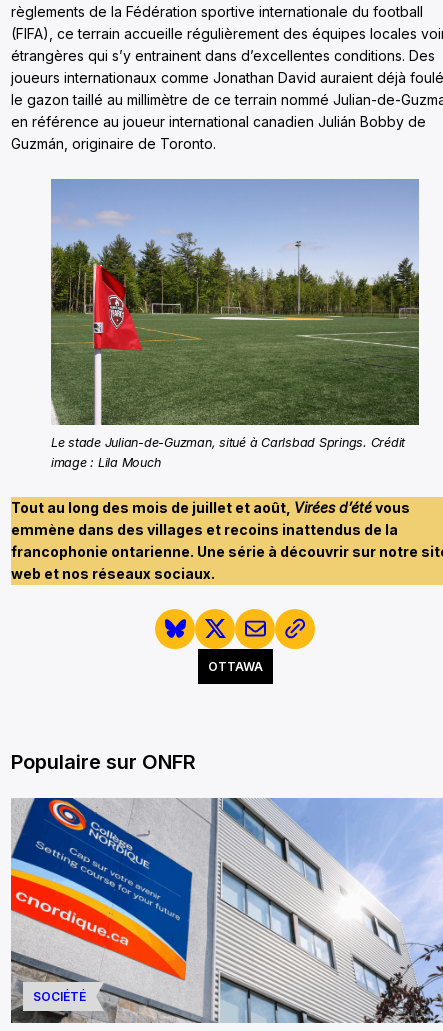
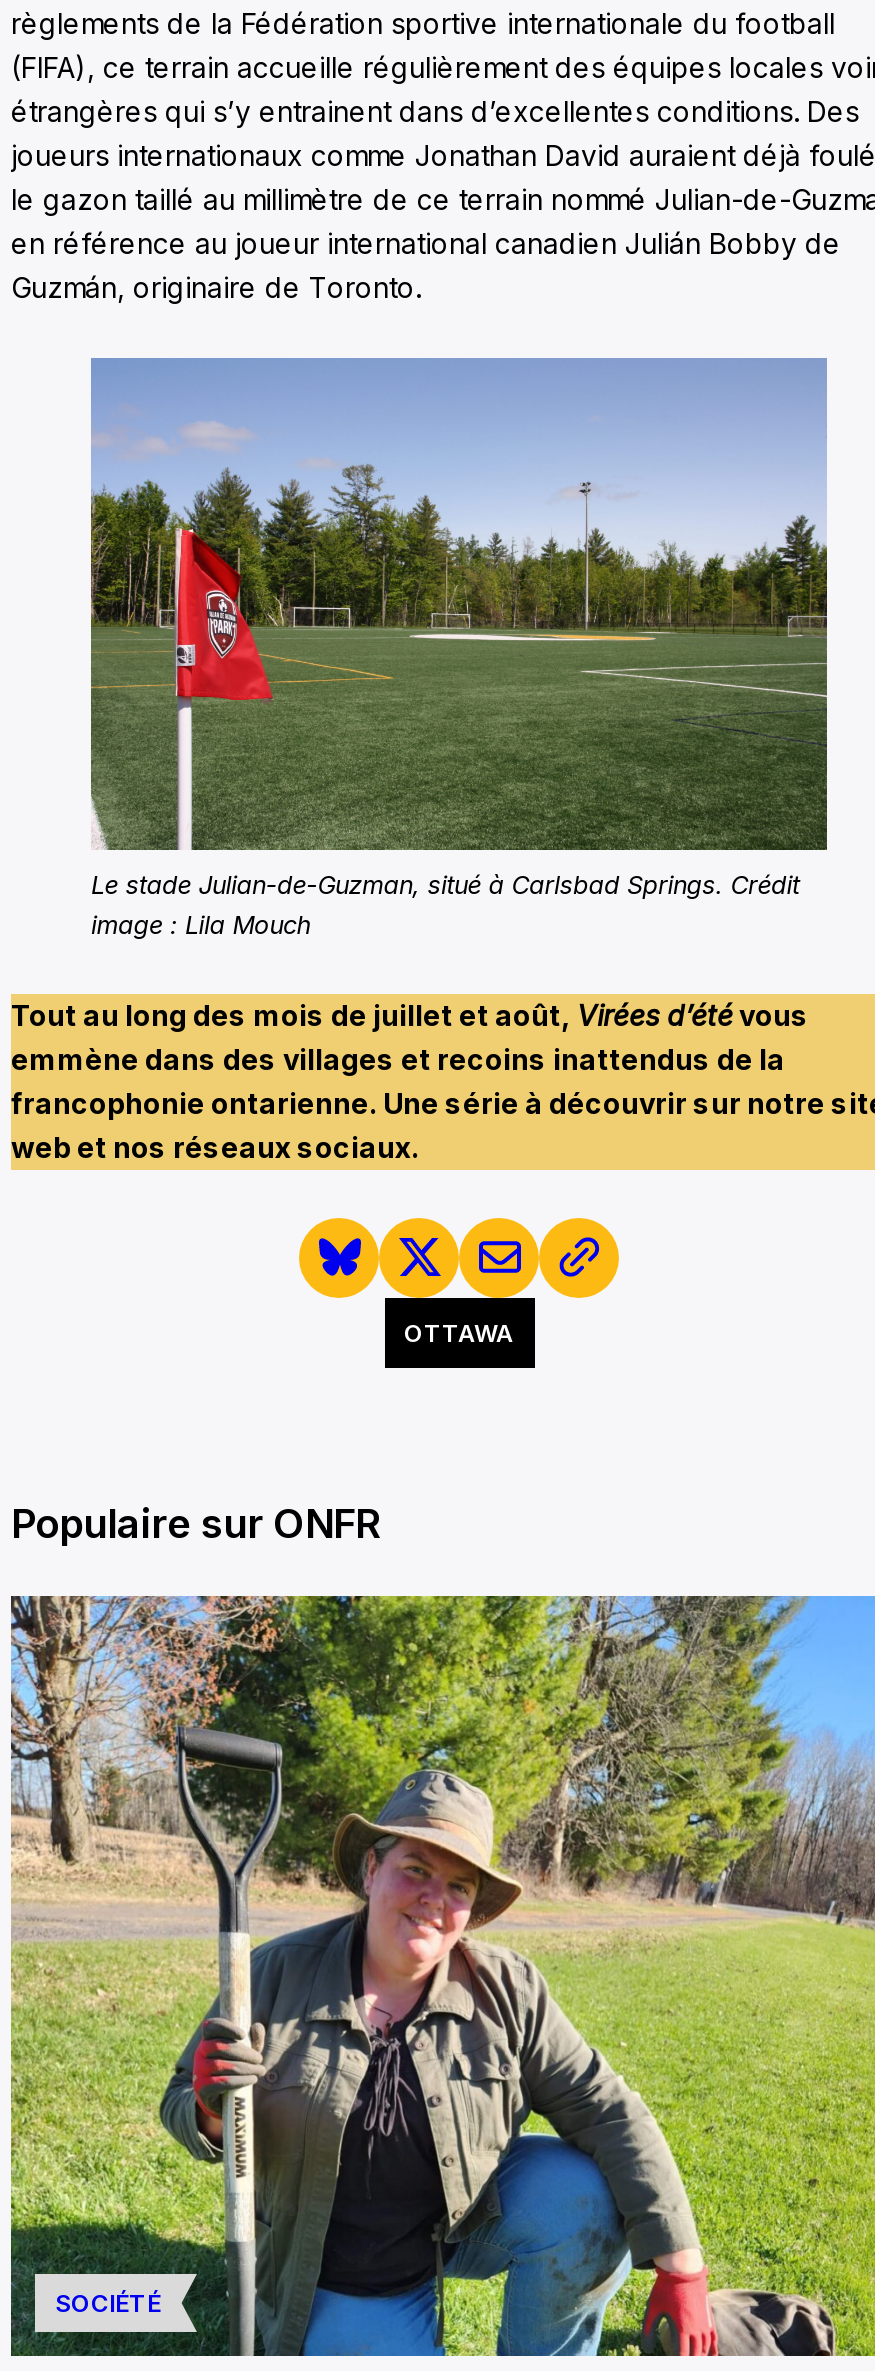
- [image]
+ [image]
